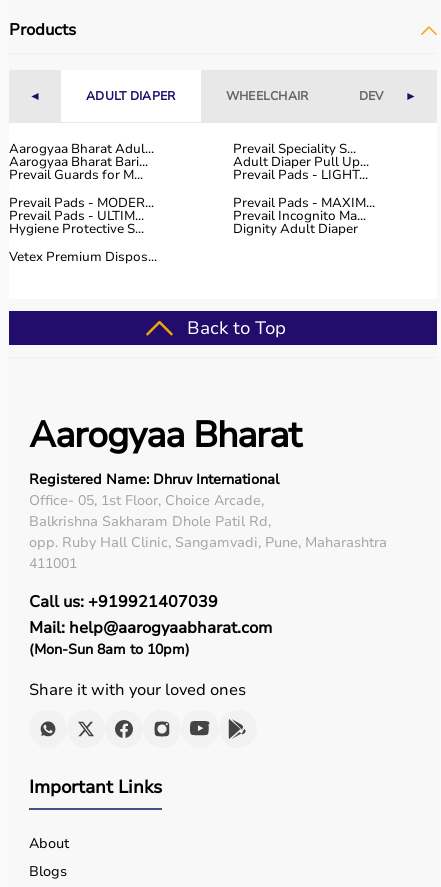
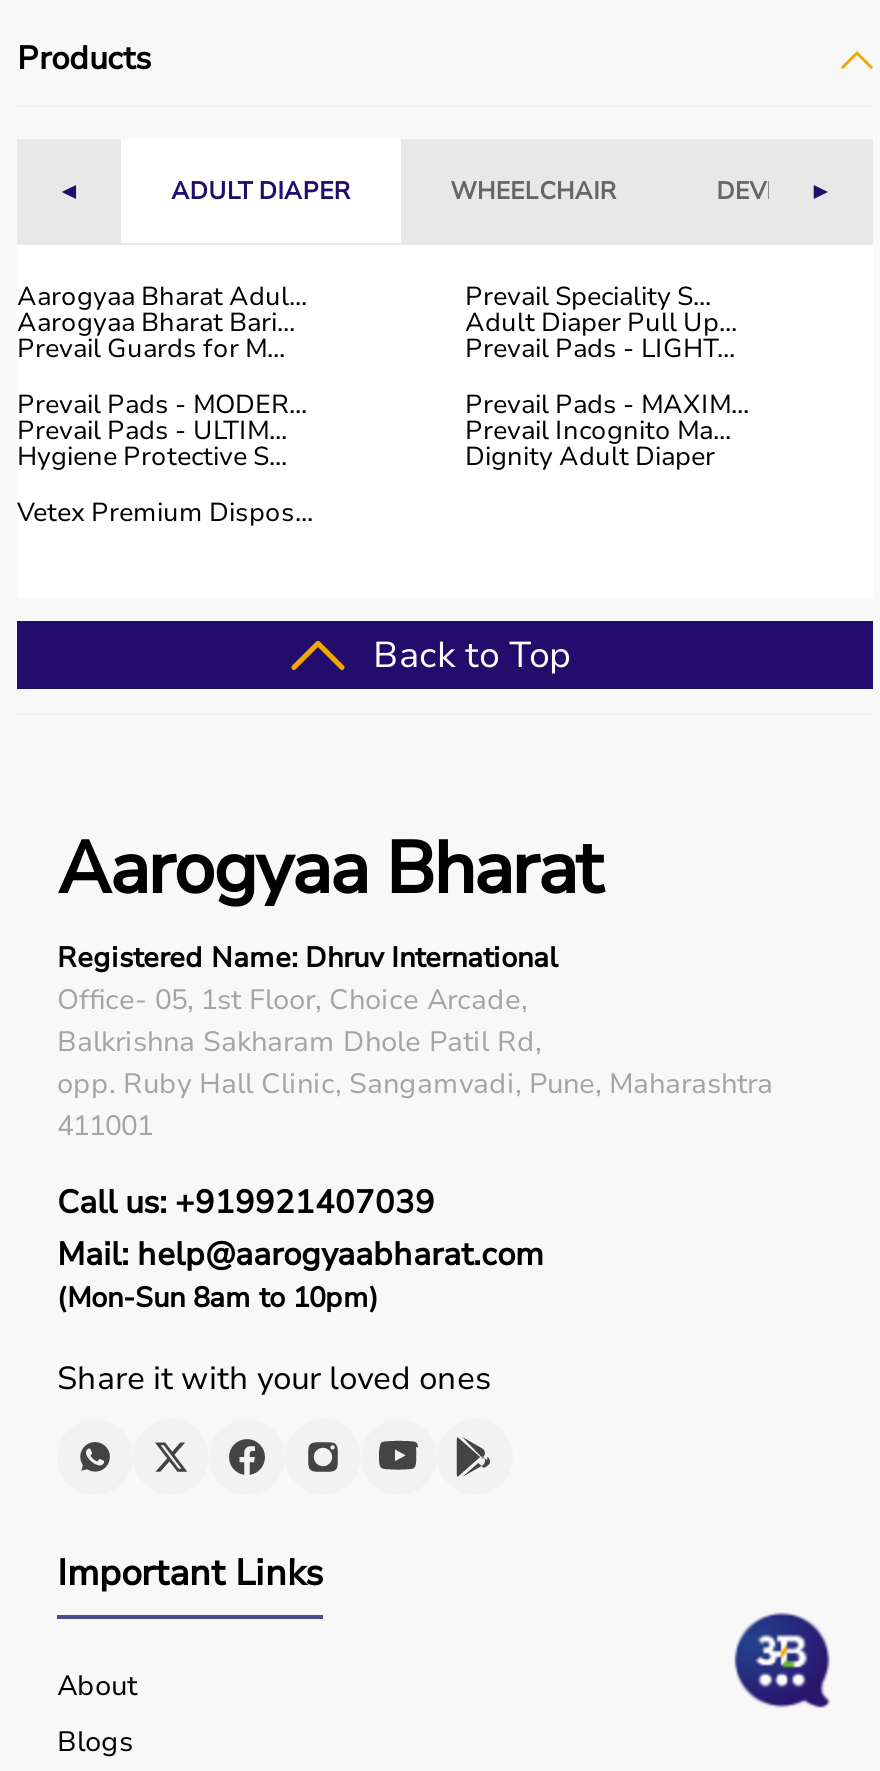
+ [image]
